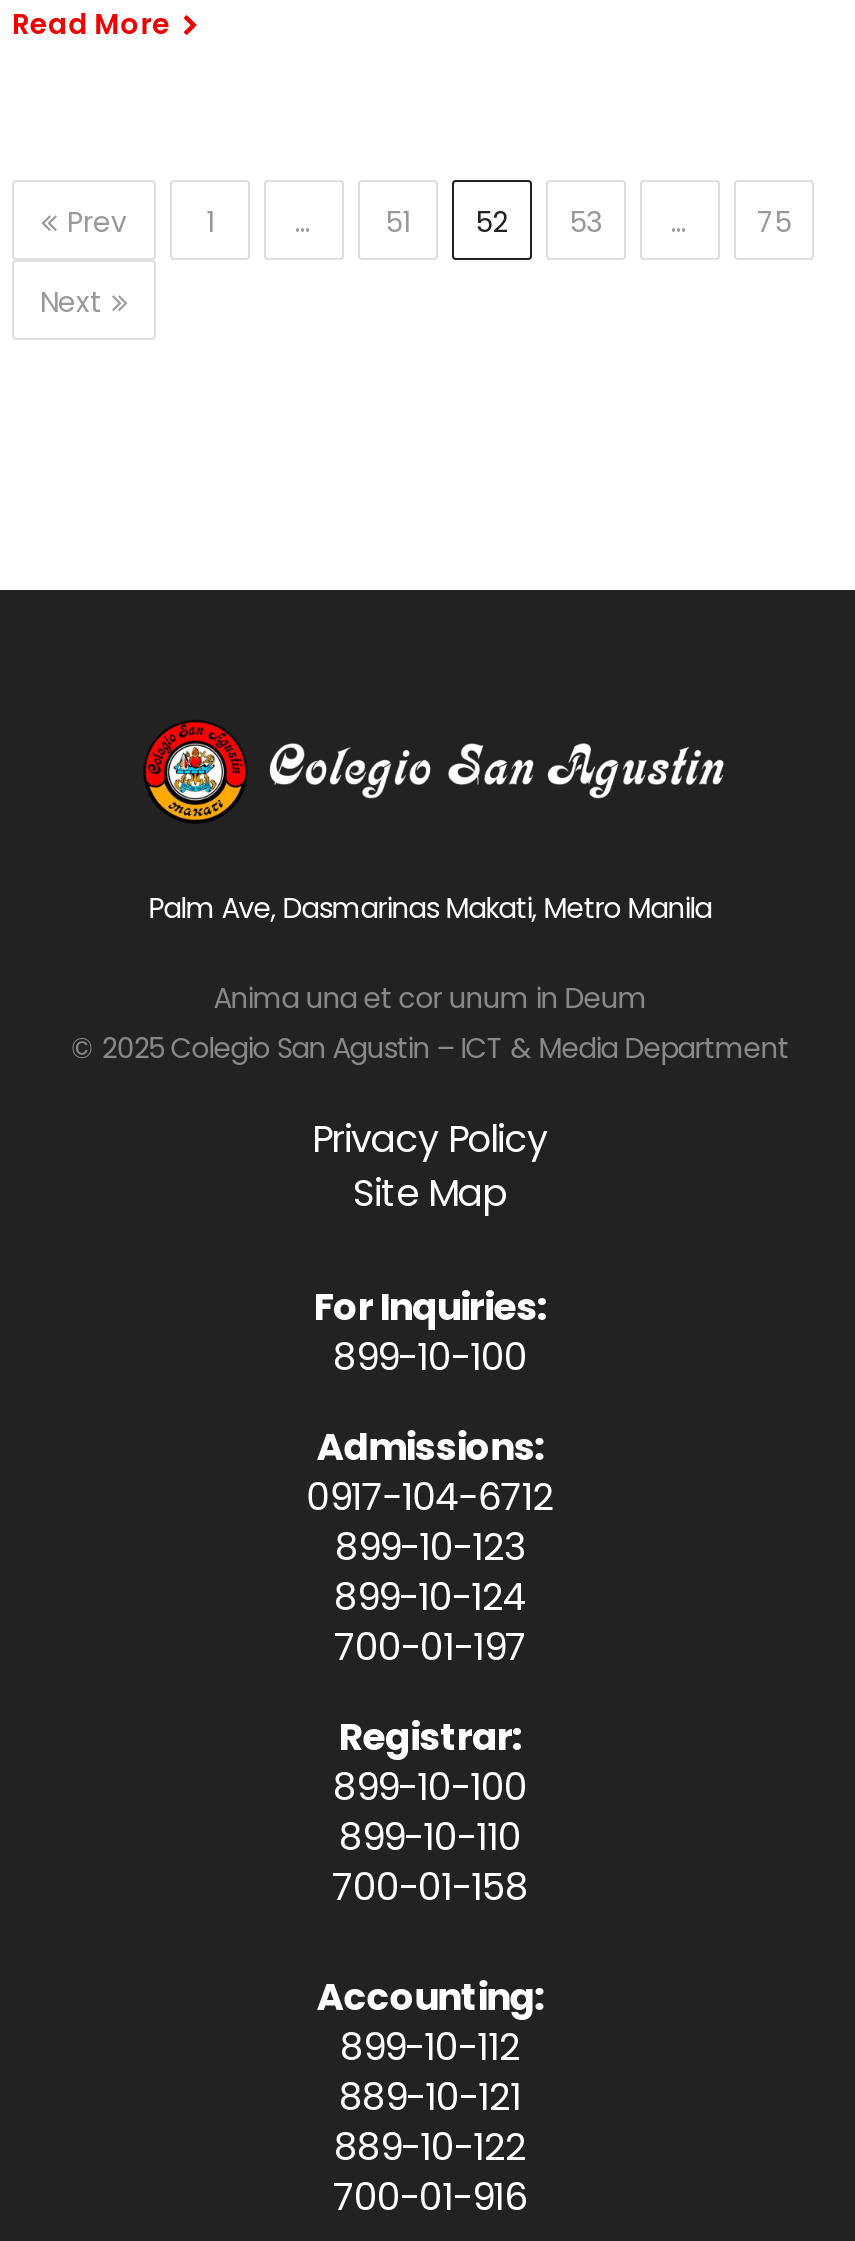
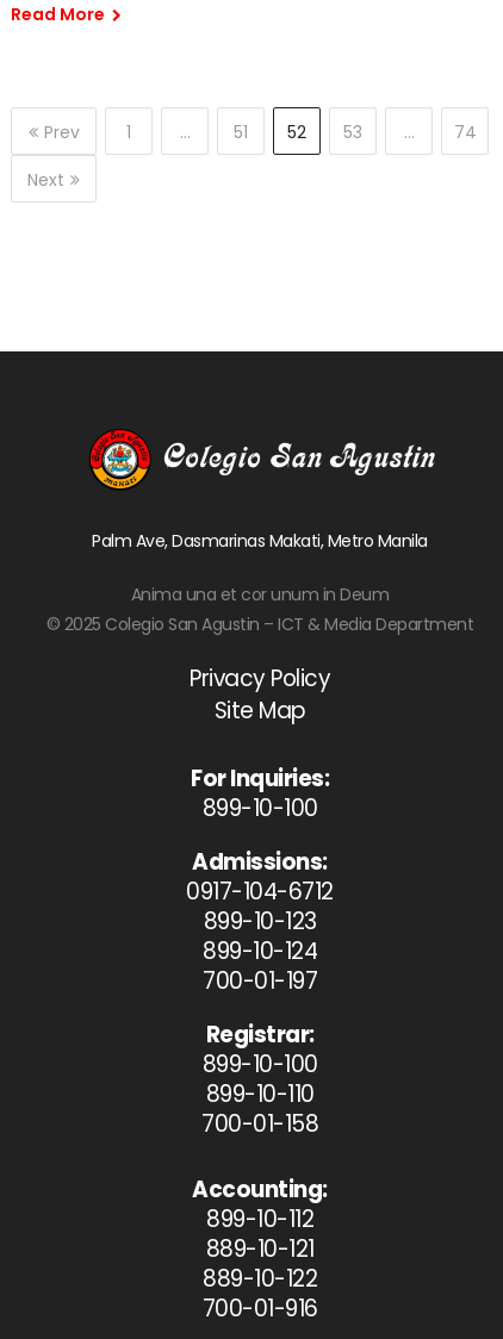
- 75
+ 74
